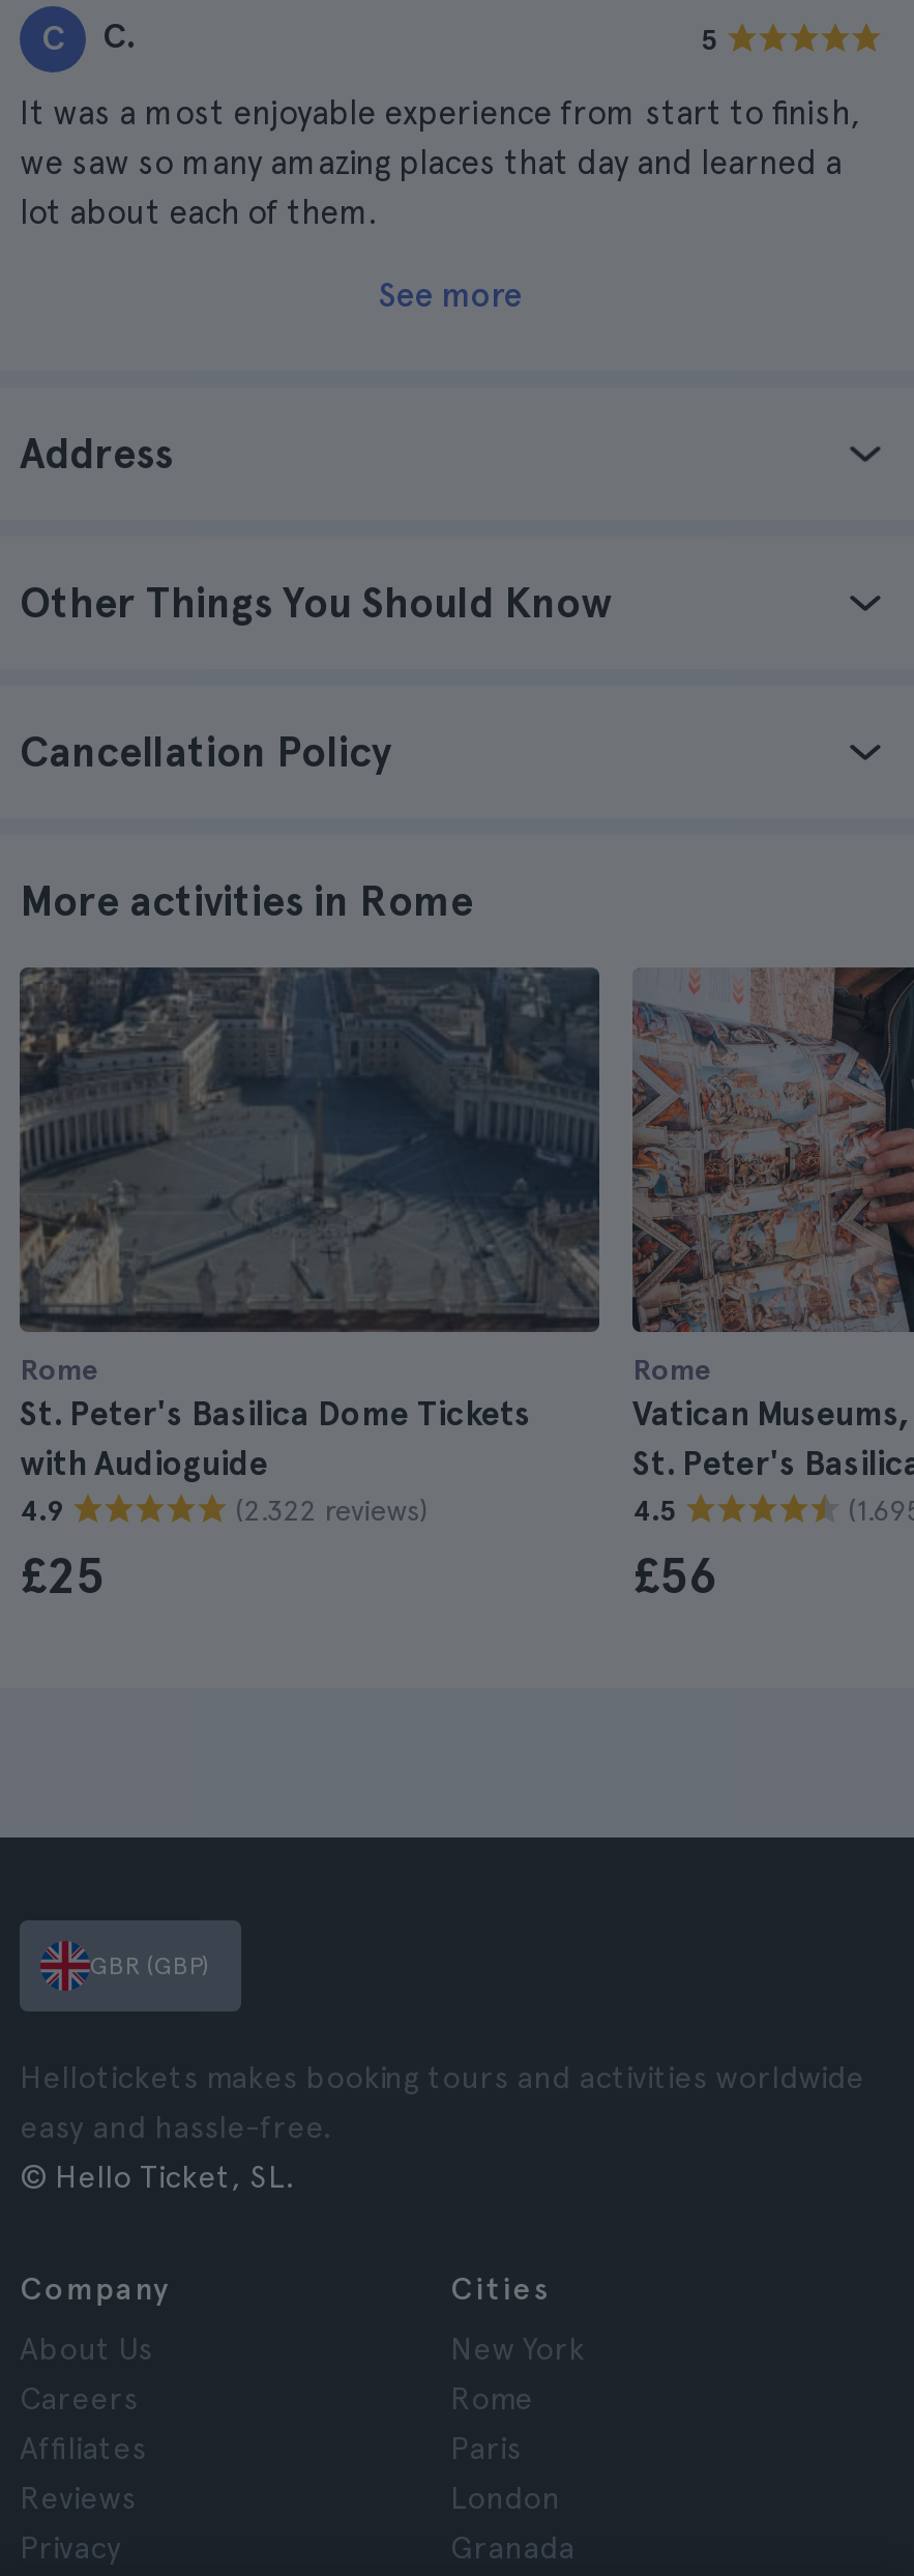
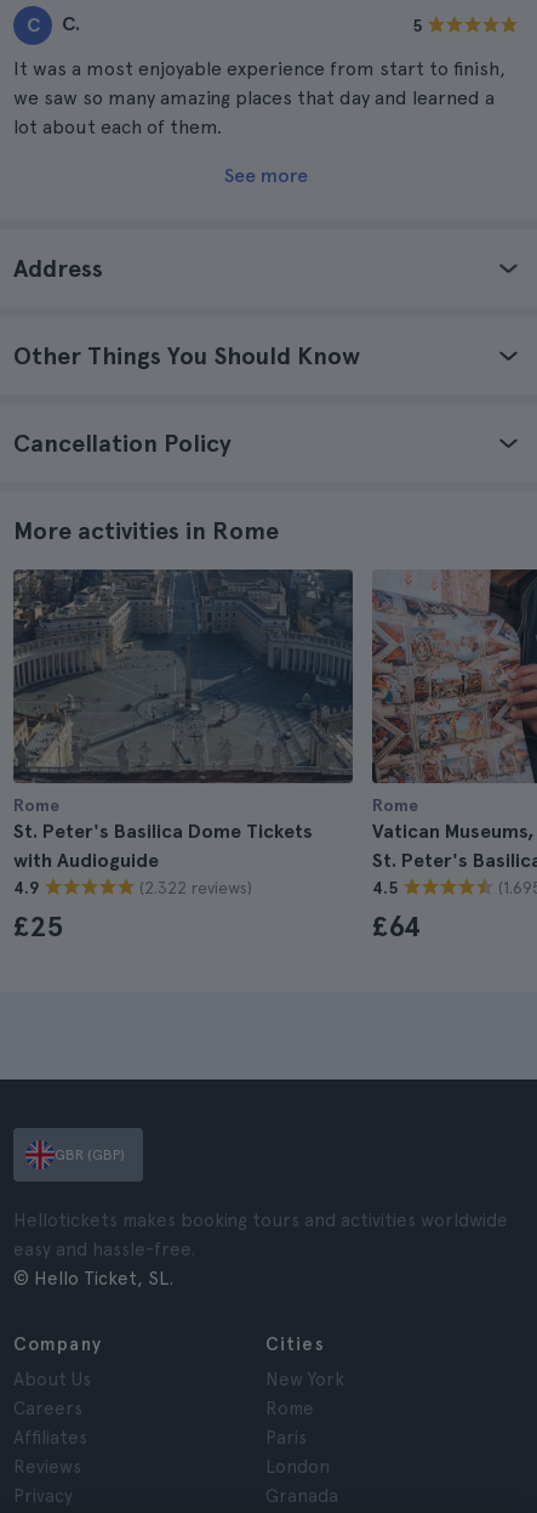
- £56
+ £64
